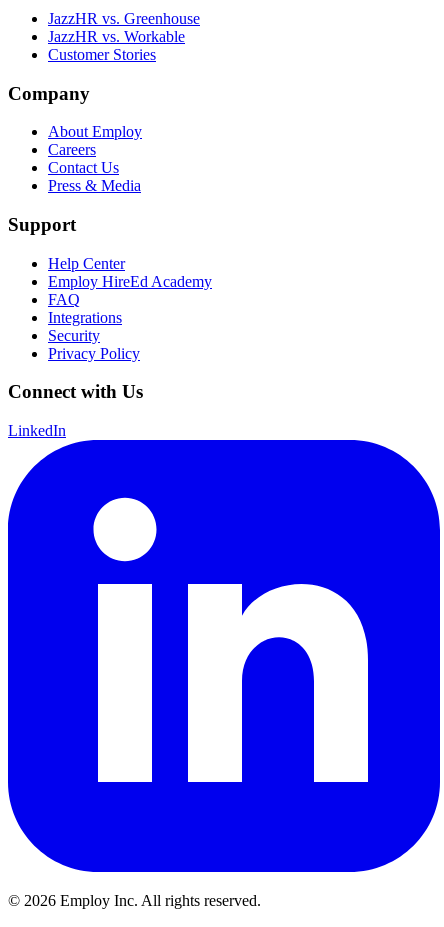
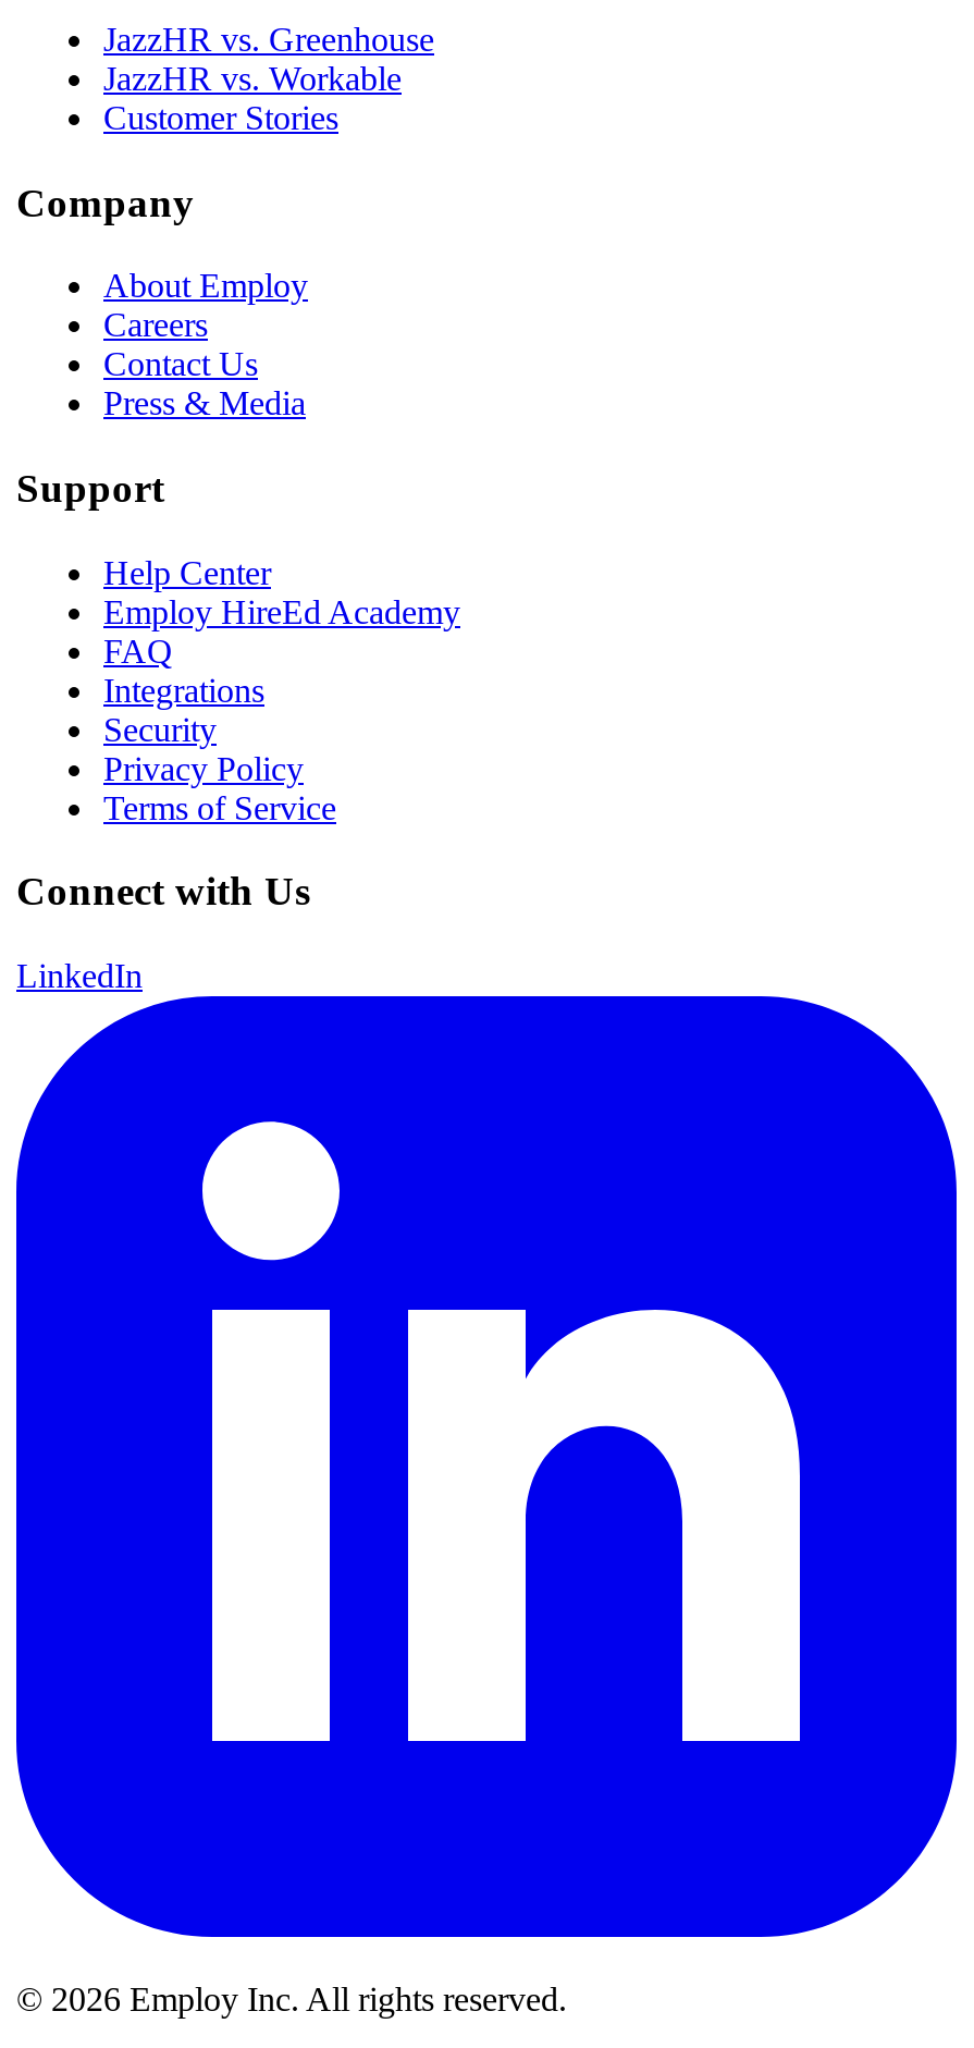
+ Terms of Service
